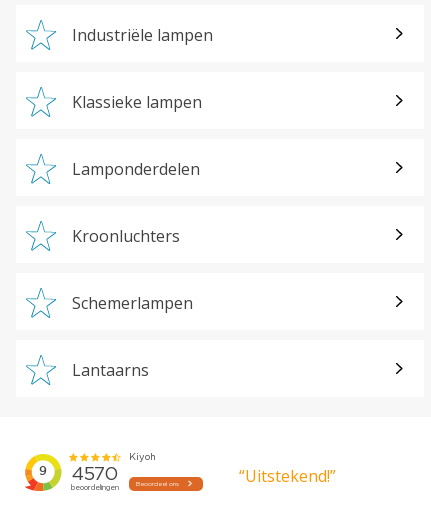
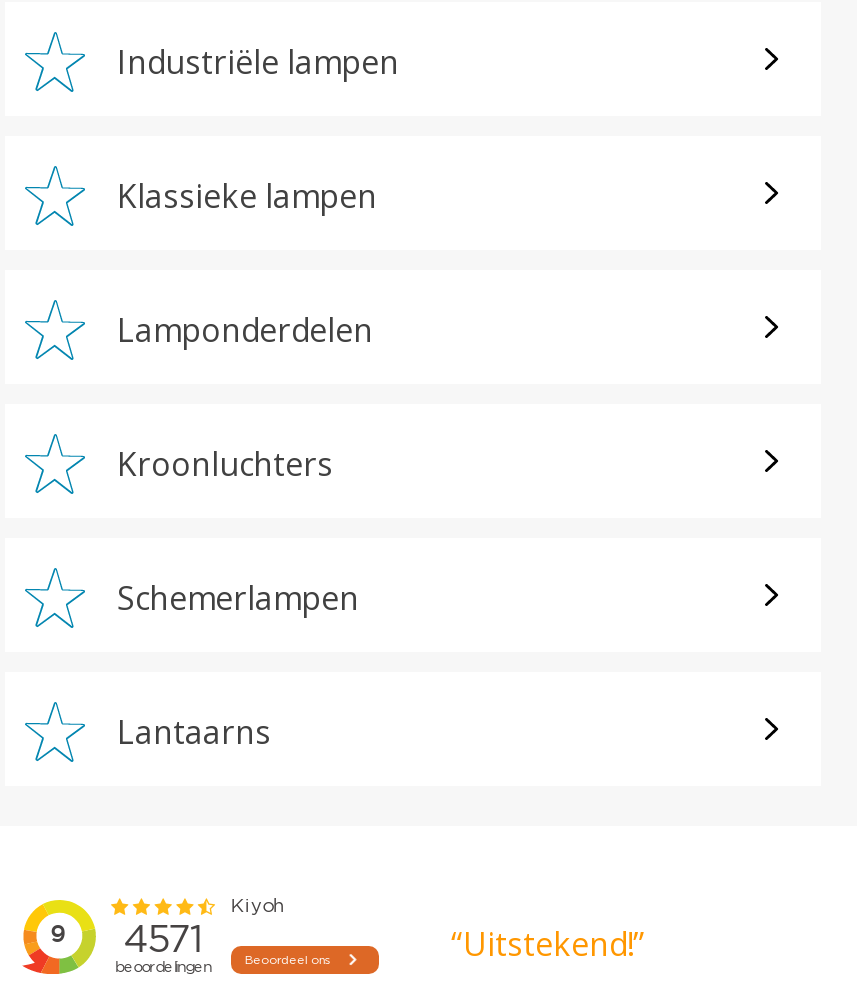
- [image]
+ [image]
